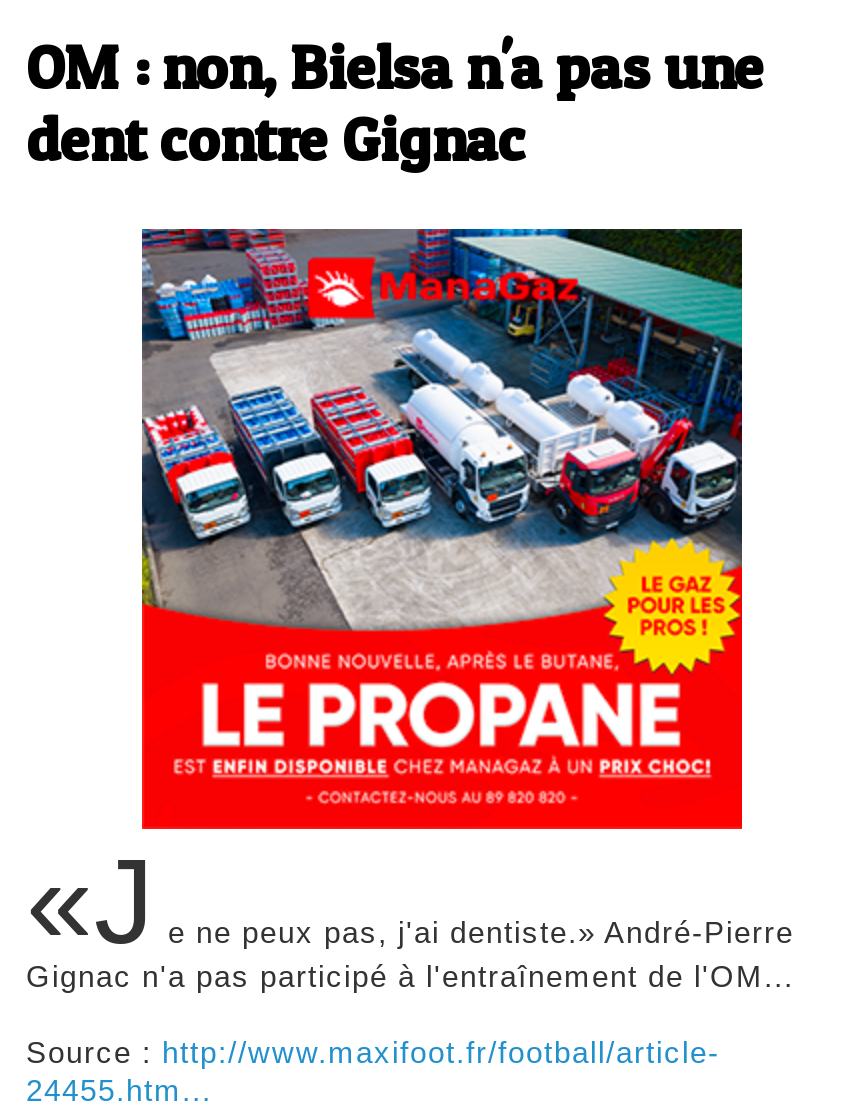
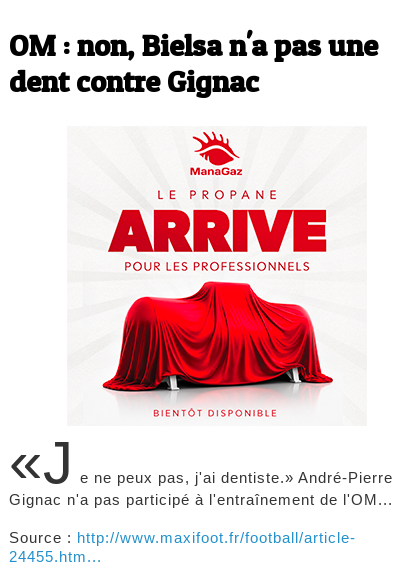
- [image]
+ [image]
